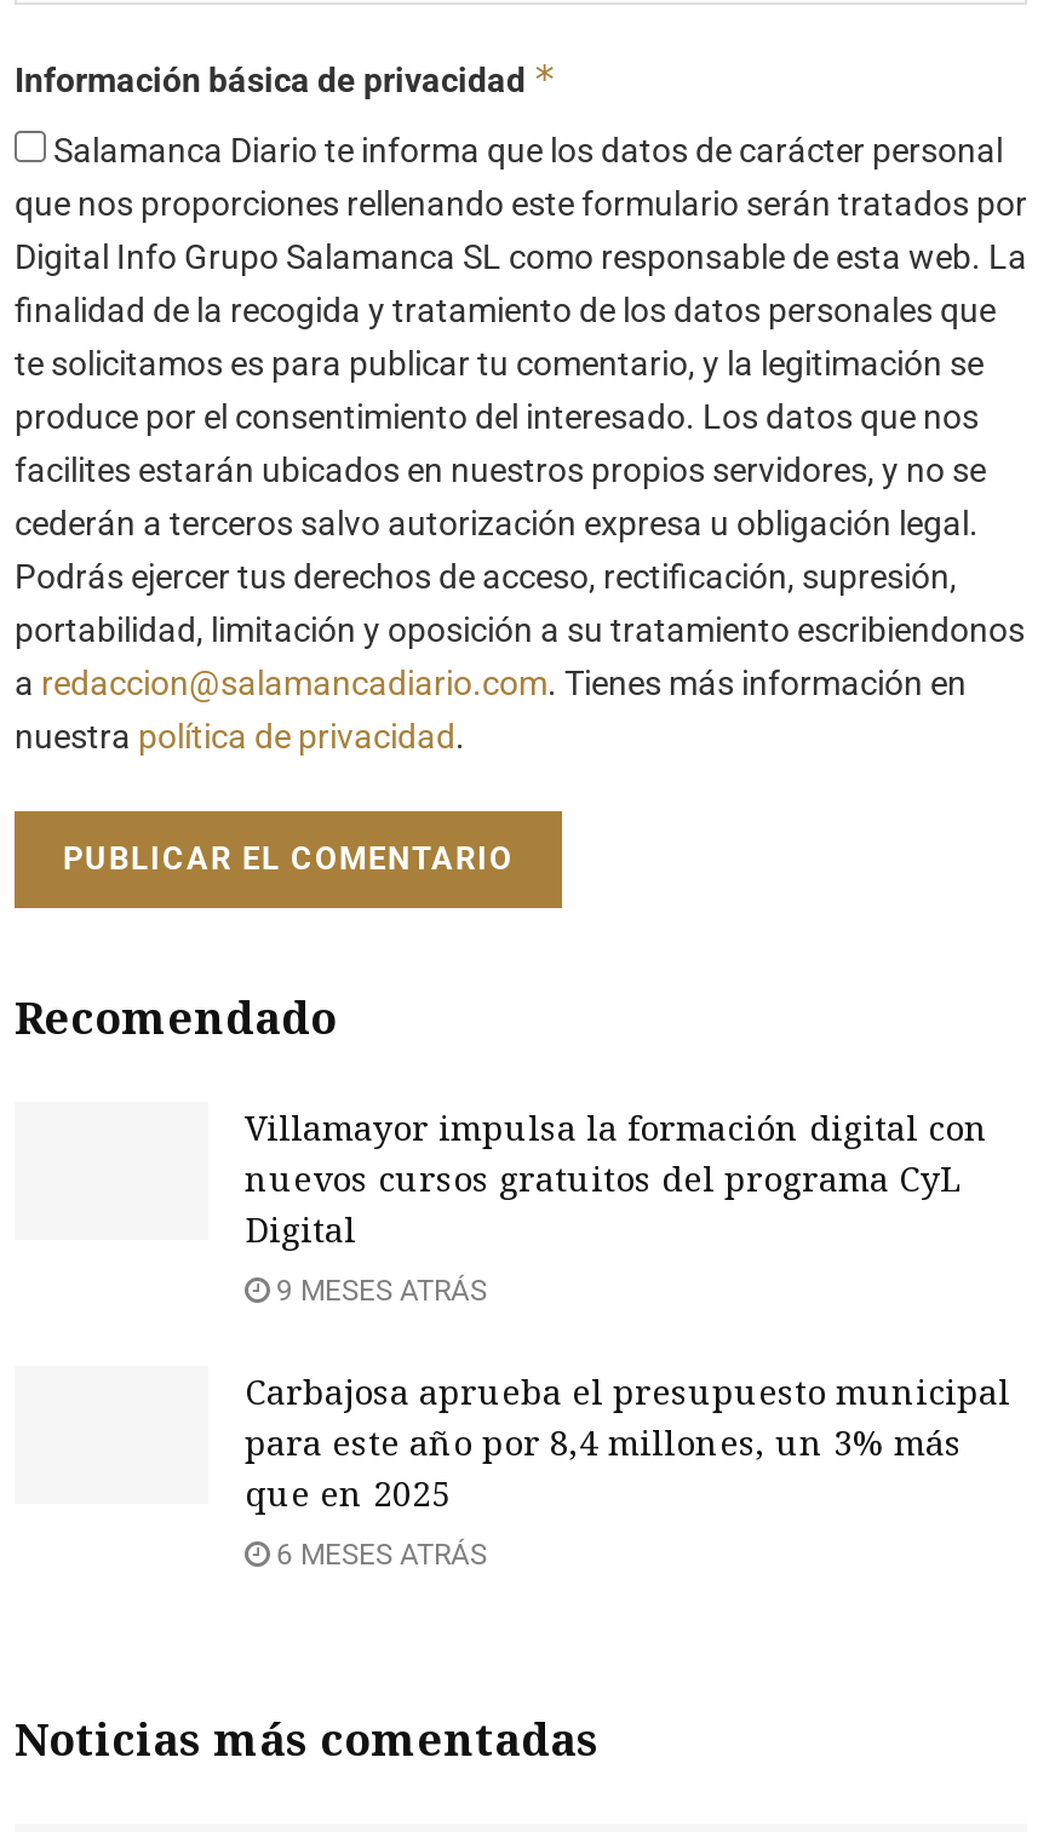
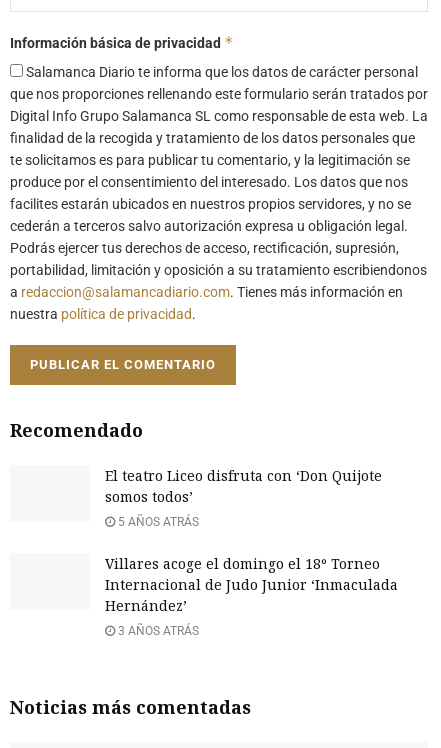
- Villamayor impulsa la formación digital con
- nuevos cursos gratuitos del programa CyL
- Digital
+ El teatro Liceo disfruta con ‘Don Quijote
+ somos todos’

- 9 MESES ATRÁS
+ 5 AÑOS ATRÁS

- Carbajosa aprueba el presupuesto municipal
- para este año por 8,4 millones, un 3% más
- que en 2025
+ Villares acoge el domingo el 18º Torneo
+ Internacional de Judo Junior ‘Inmaculada
+ Hernández’

- 6 MESES ATRÁS
+ 3 AÑOS ATRÁS
